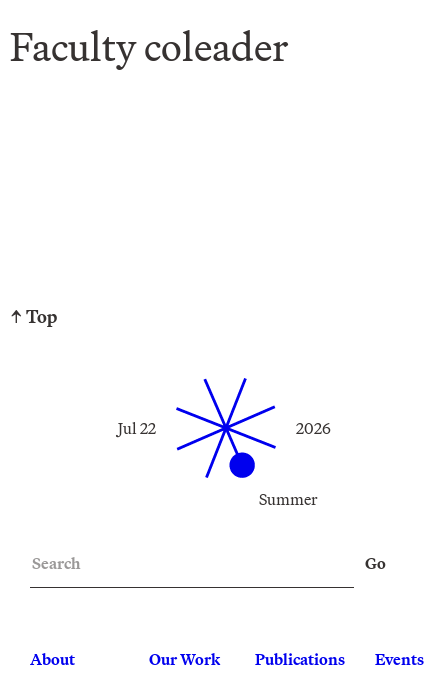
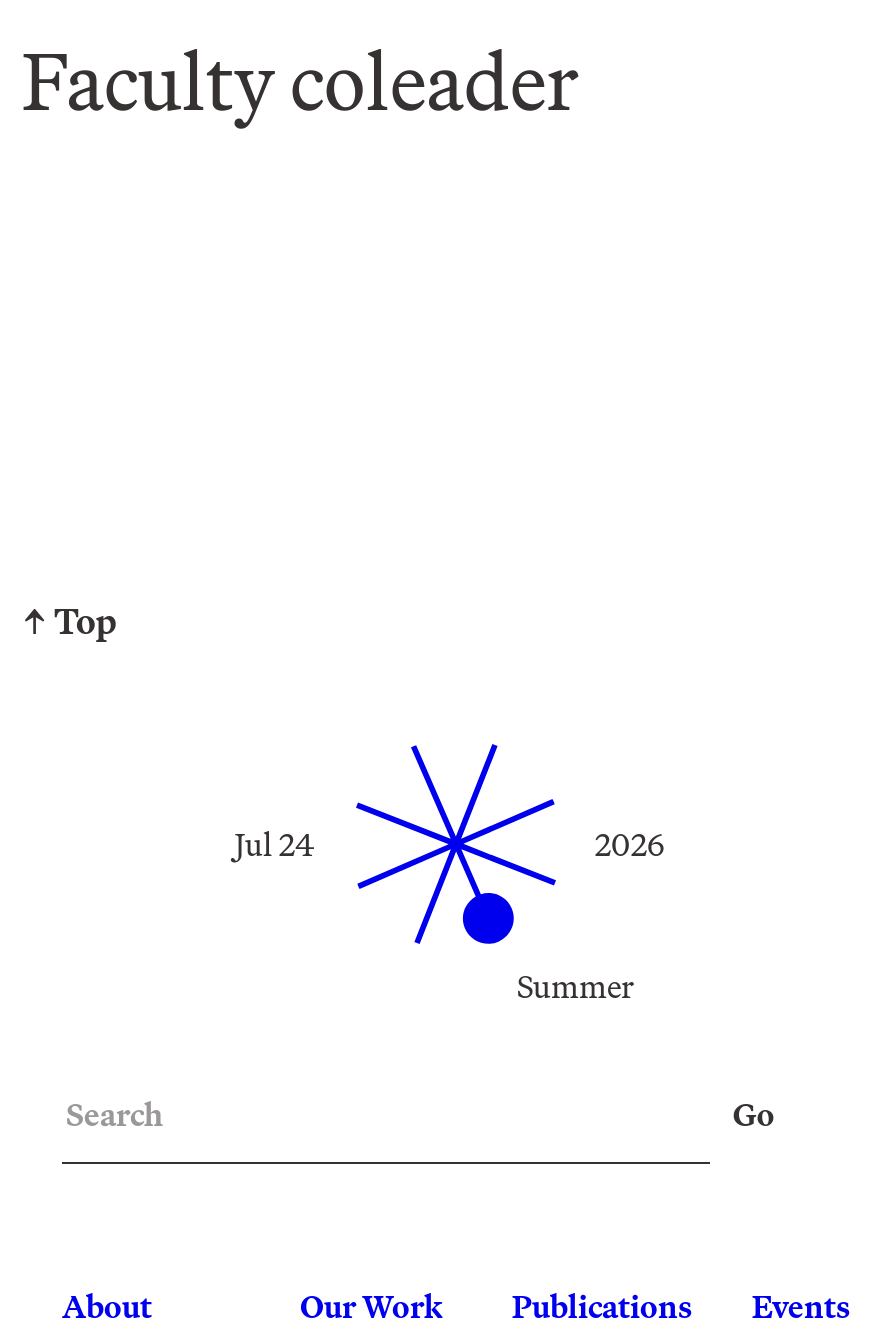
- Jul 22
+ Jul 24
